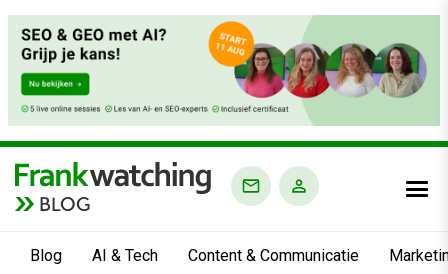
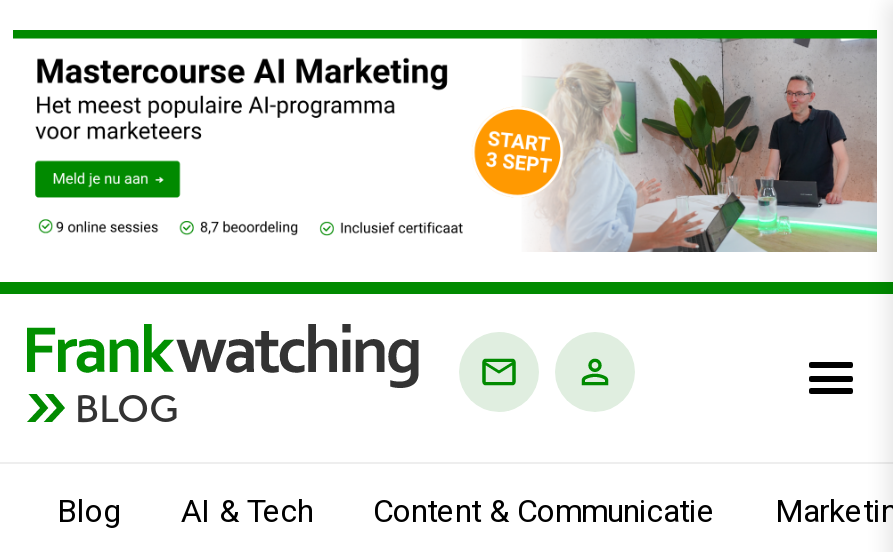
- [image]
+ [image]
